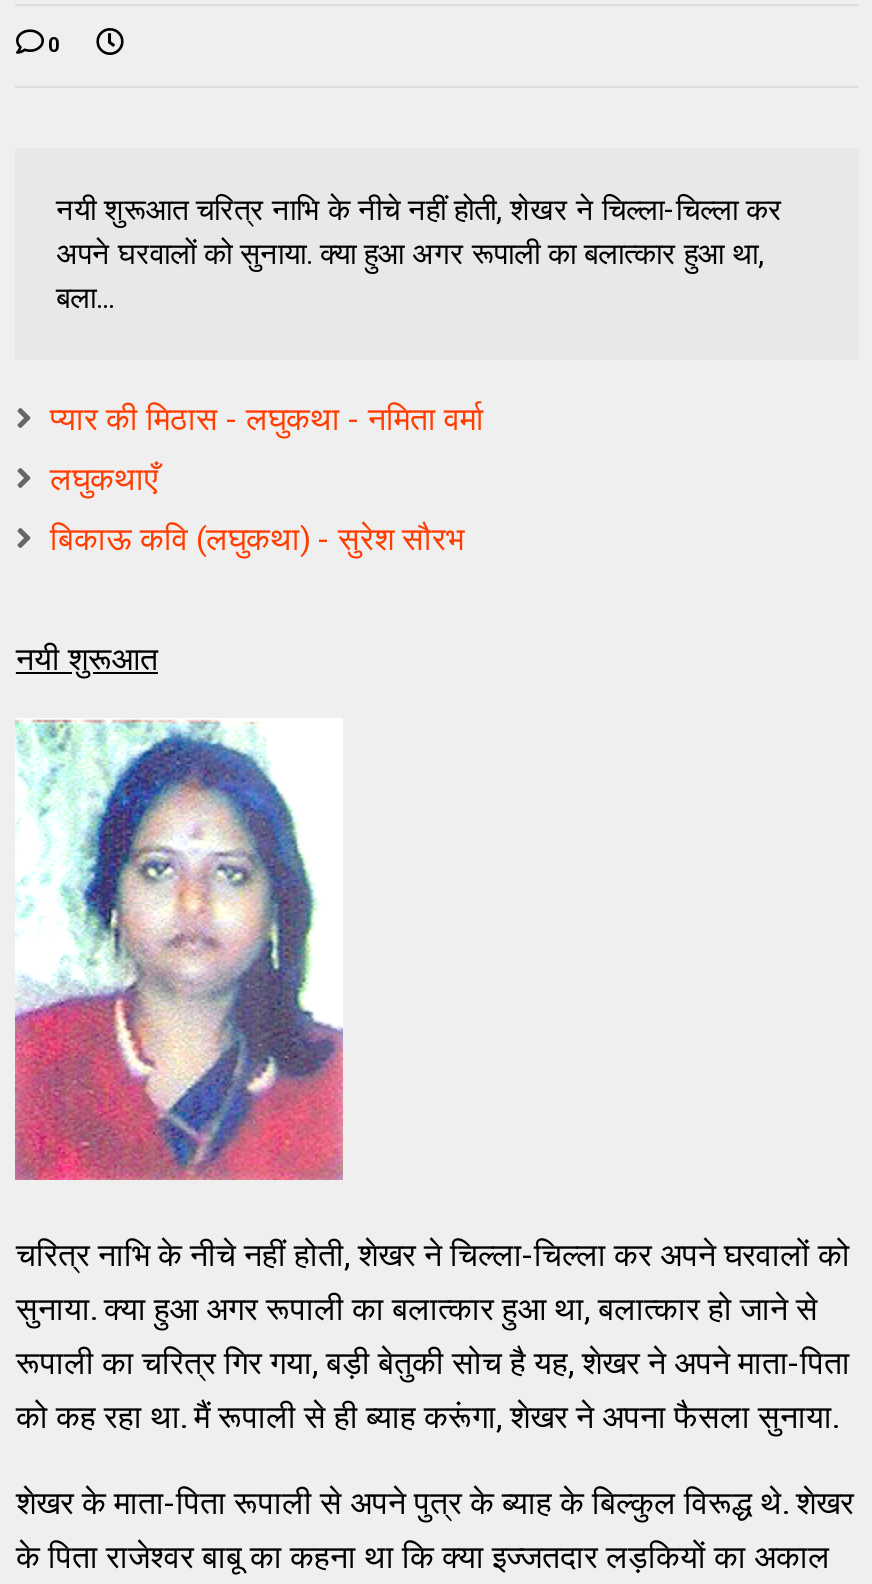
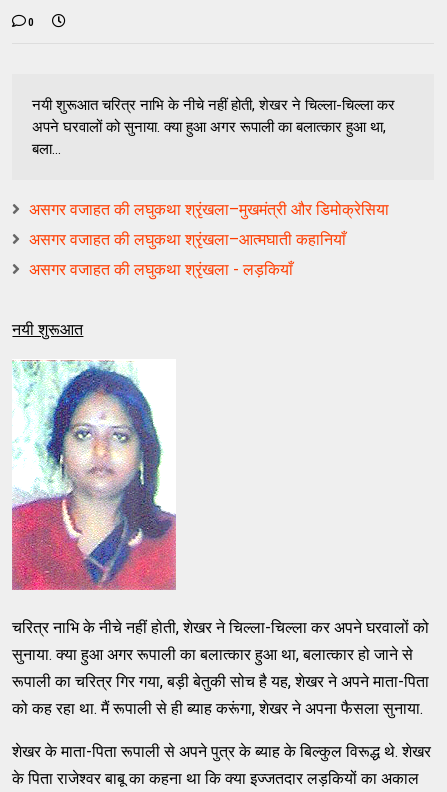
- प्यार की मिठास - लघुकथा - नमिता वर्मा
+ असगर वजाहत की लघुकथा श्रृंखला–मुखमंत्री और डिमोक्रेसिया

- लघुकथाएँ
+ असगर वजाहत की लघुकथा श्रृंखला–आत्मघाती कहानियाँ

- बिकाऊ कवि (लघुकथा) - सुरेश सौरभ
+ असगर वजाहत की लघुकथा श्रृंखला - लड़कियाँ
